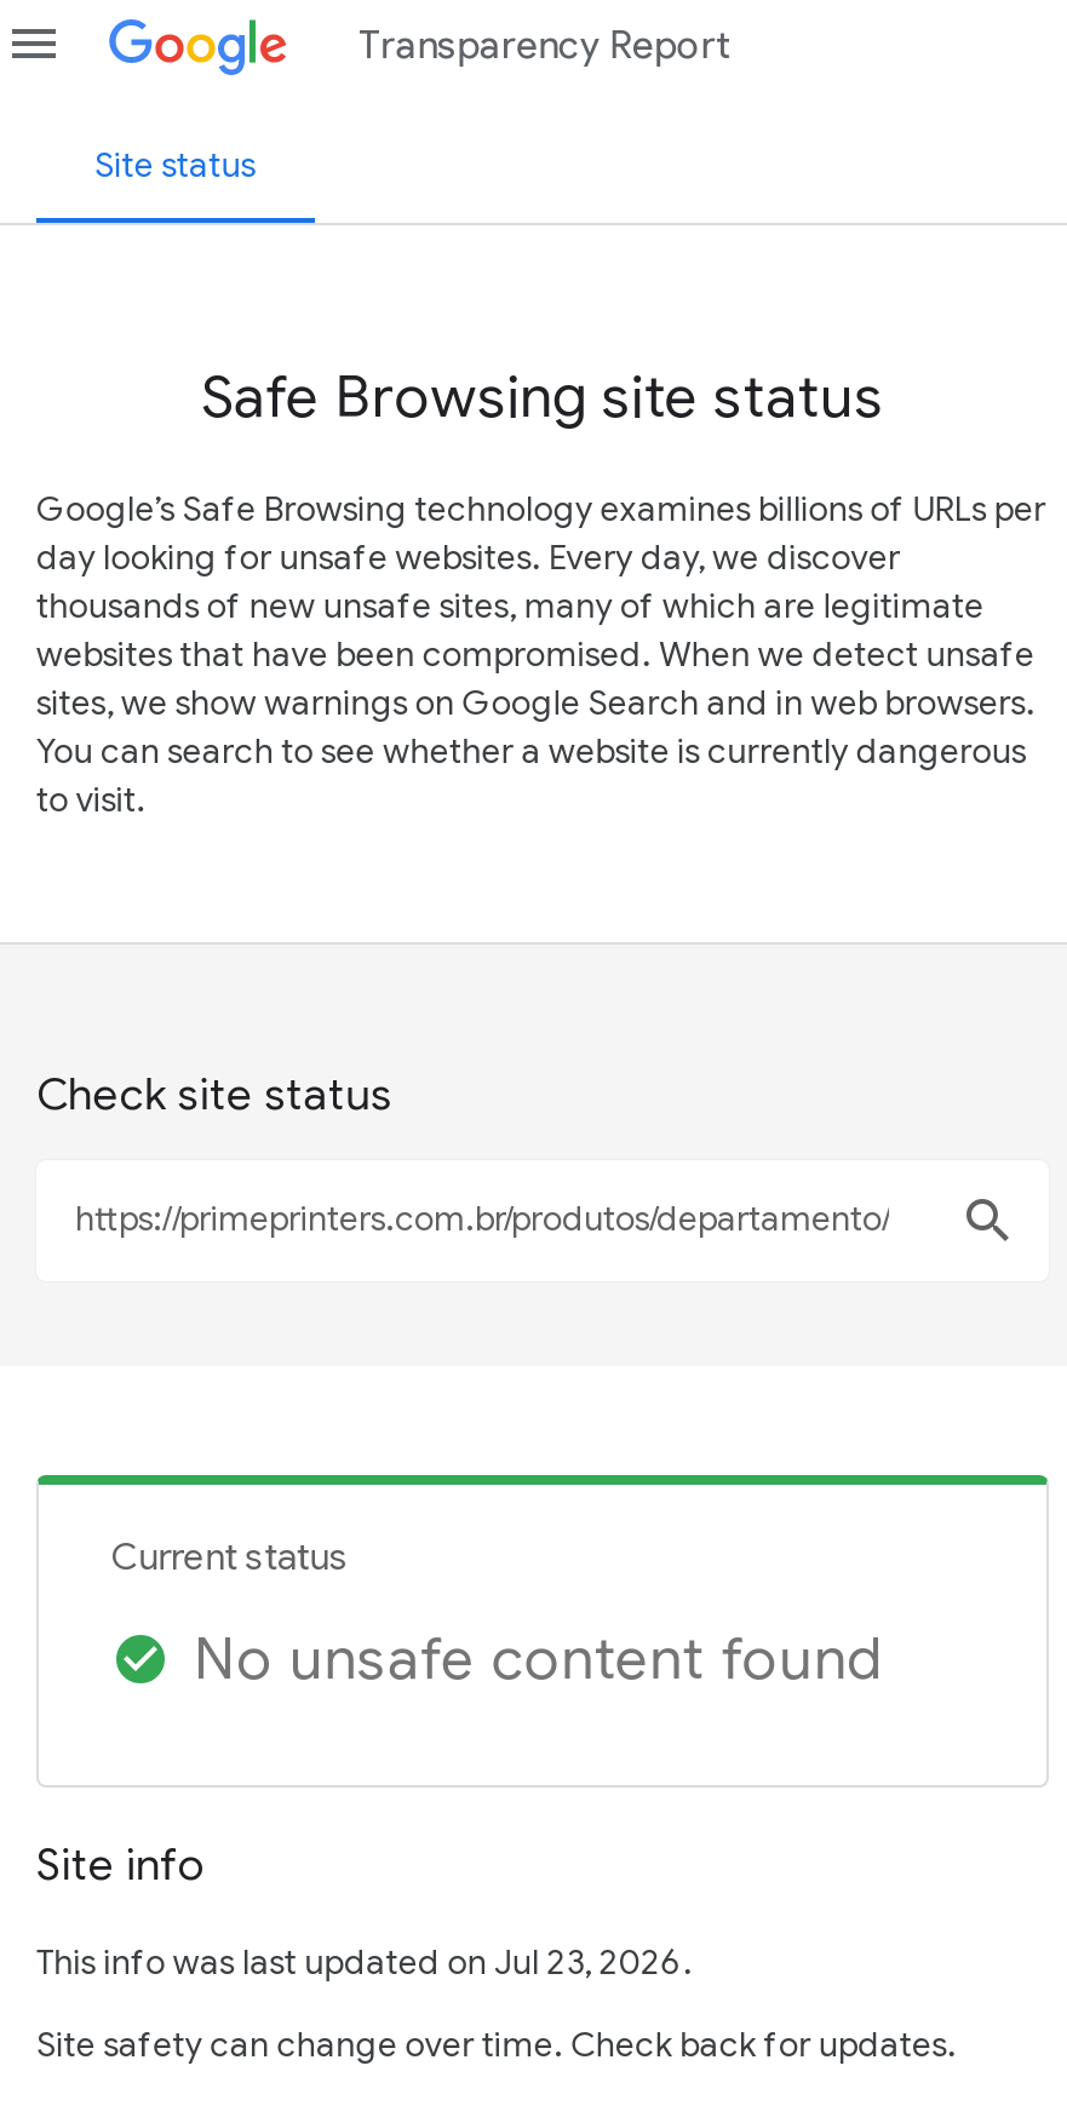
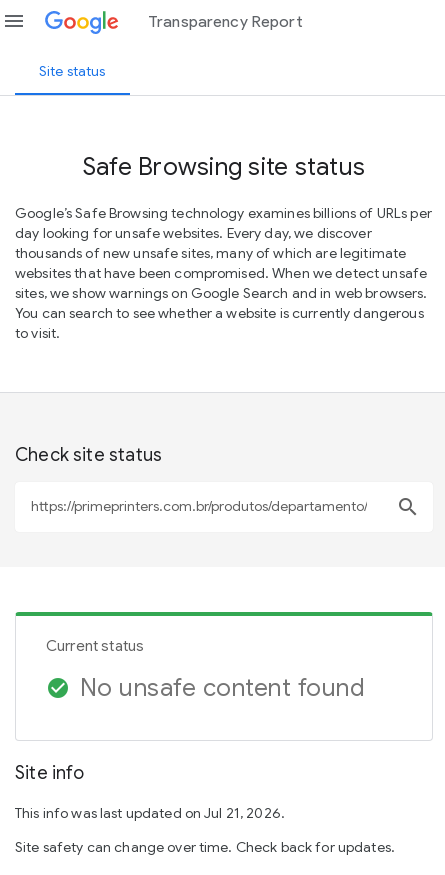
- This info was last updated on Jul 23, 2026.
+ This info was last updated on Jul 21, 2026.
